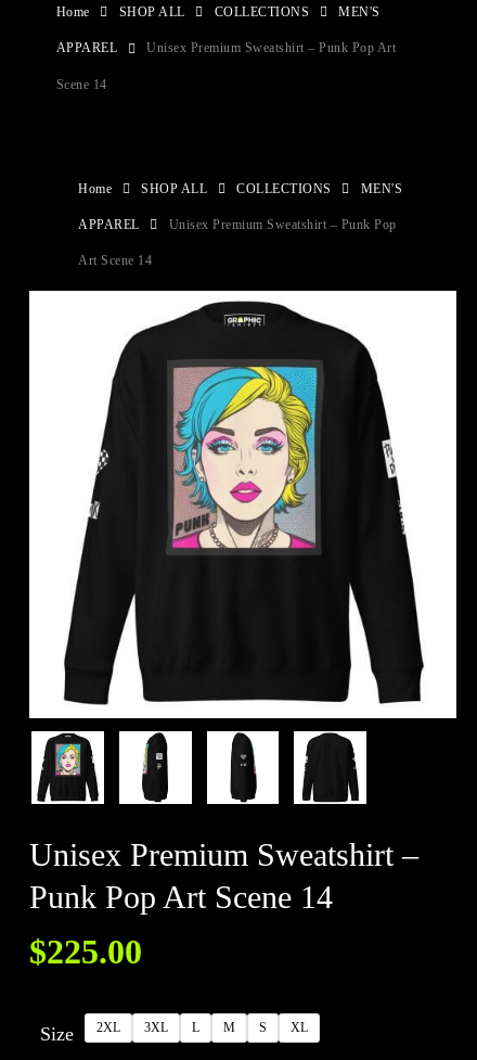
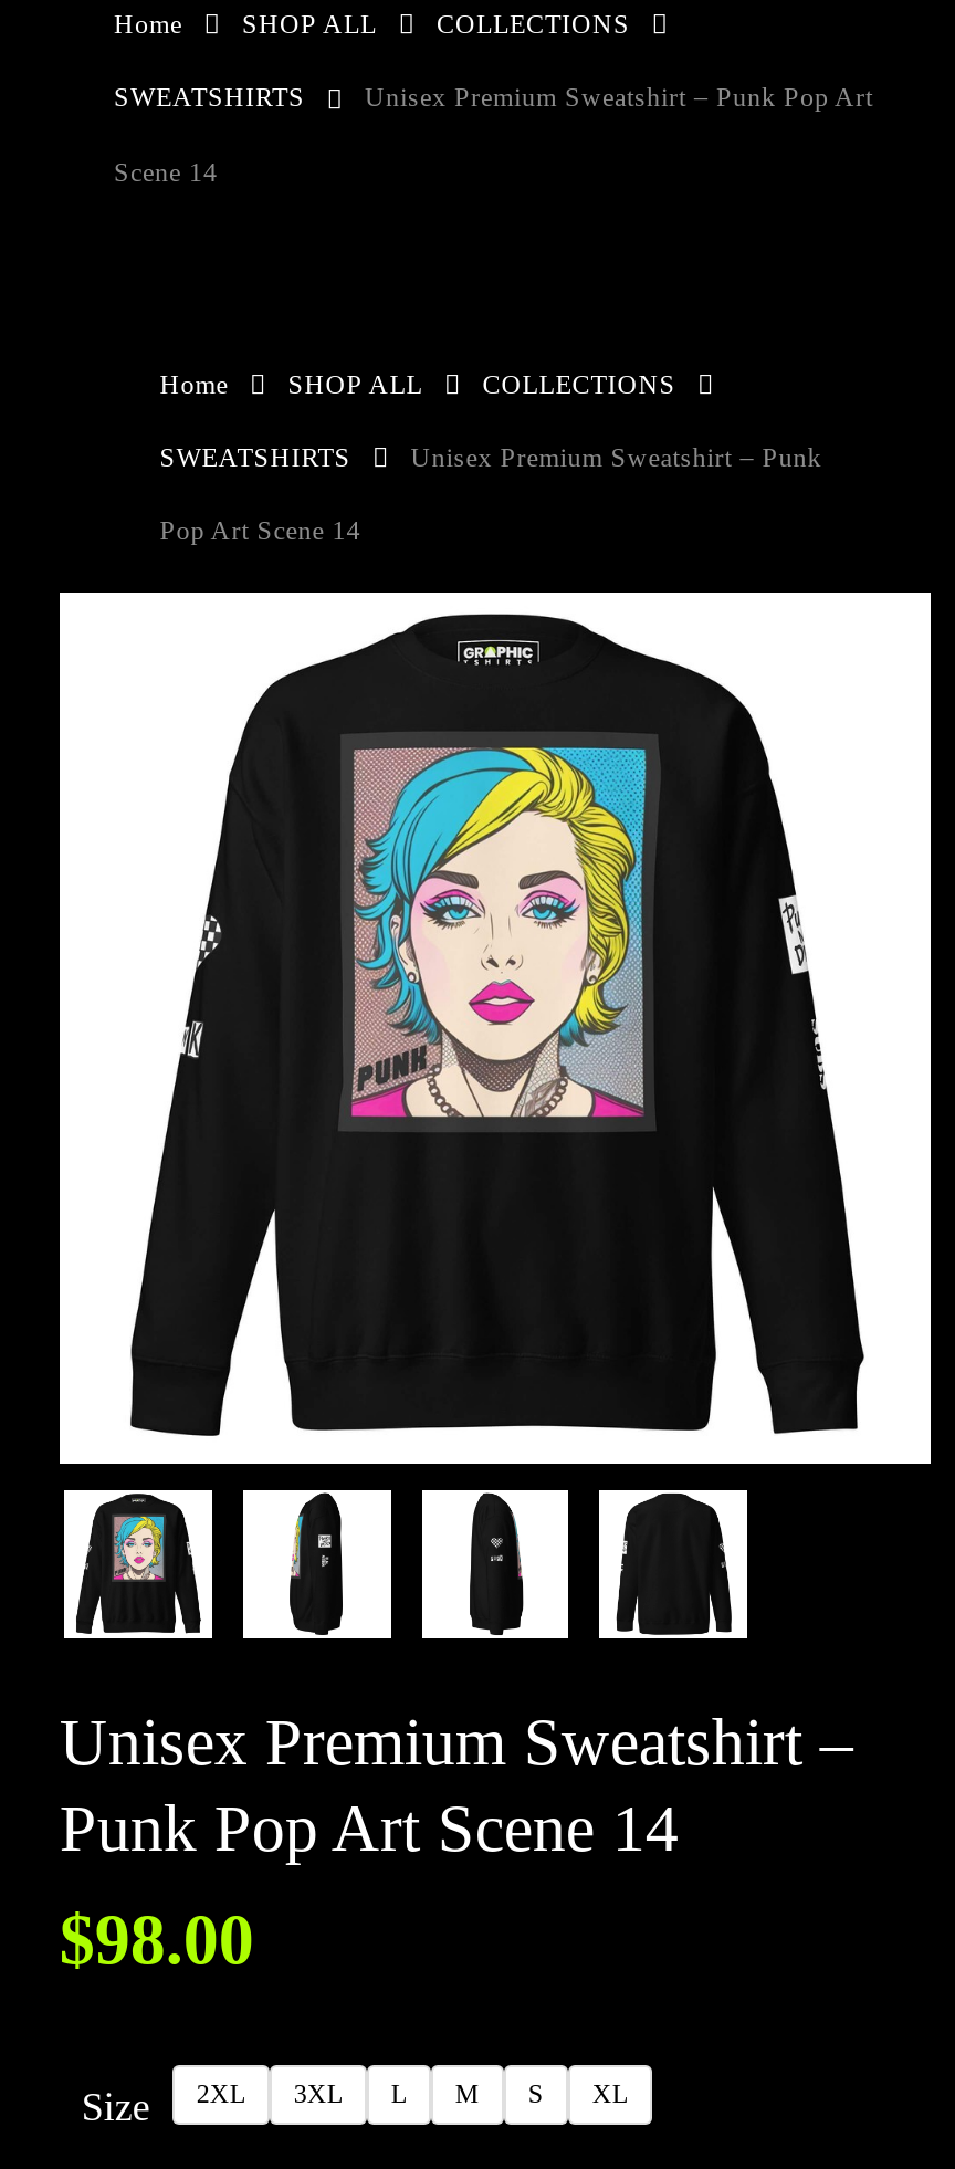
- MEN'S
- APPAREL
+ SWEATSHIRTS

- MEN'S
- APPAREL
- Unisex Premium Sweatshirt – Punk Pop
- Art Scene 14
+ SWEATSHIRTS
+ Unisex Premium Sweatshirt – Punk
+ Pop Art Scene 14

- $225.00
+ $98.00
